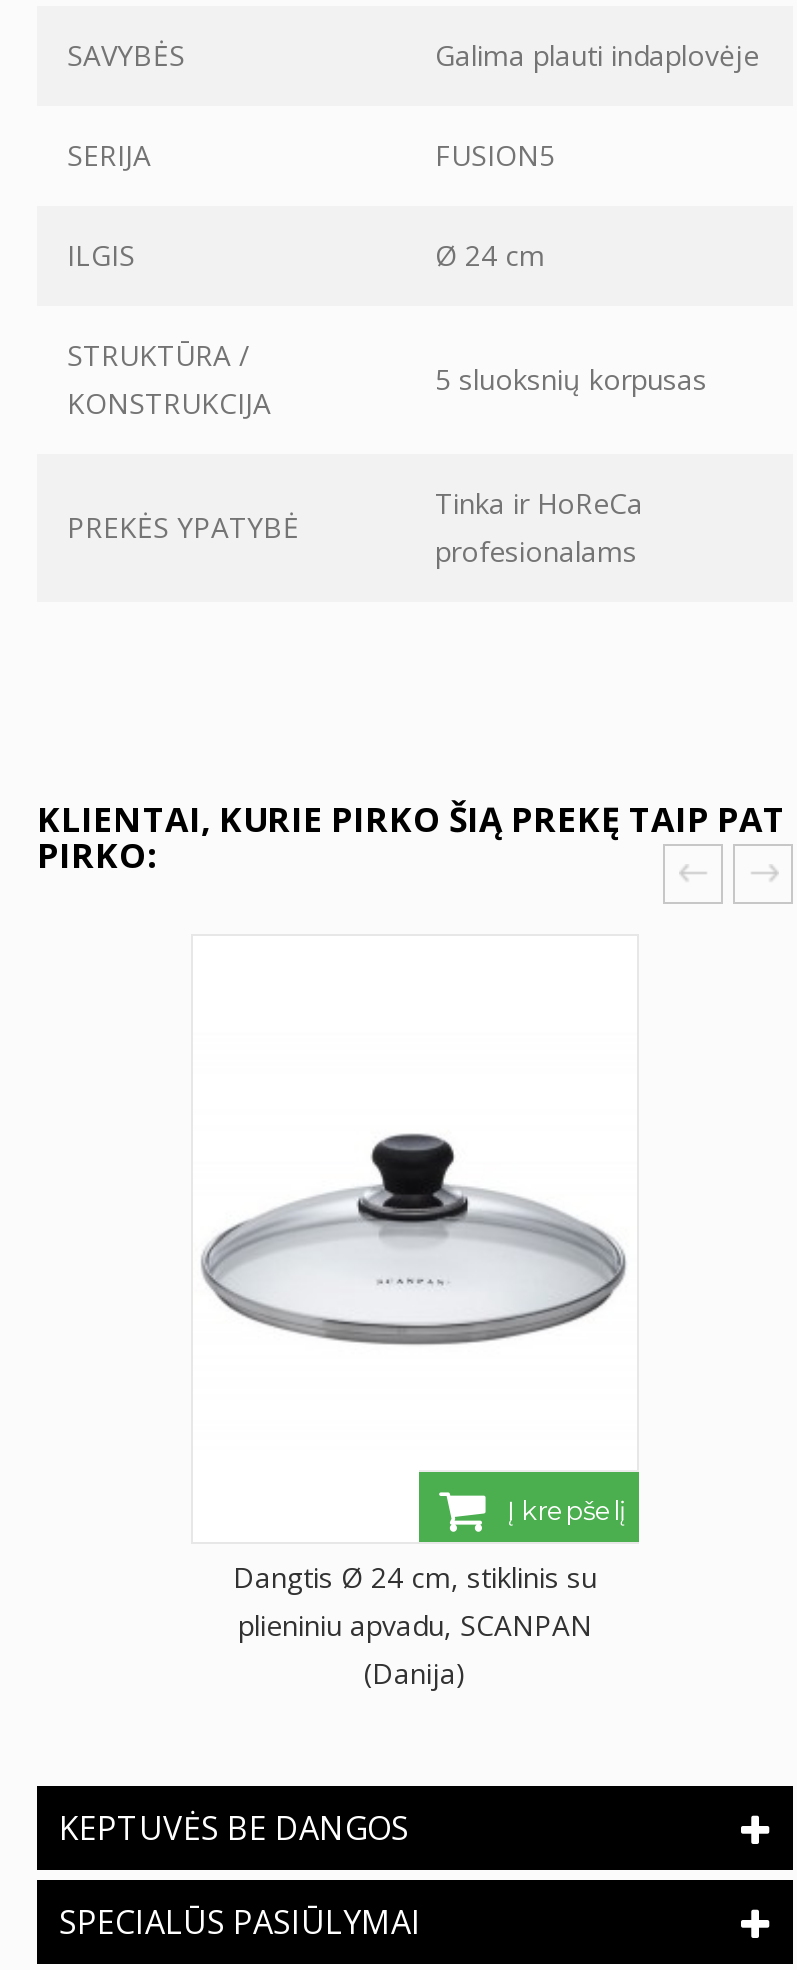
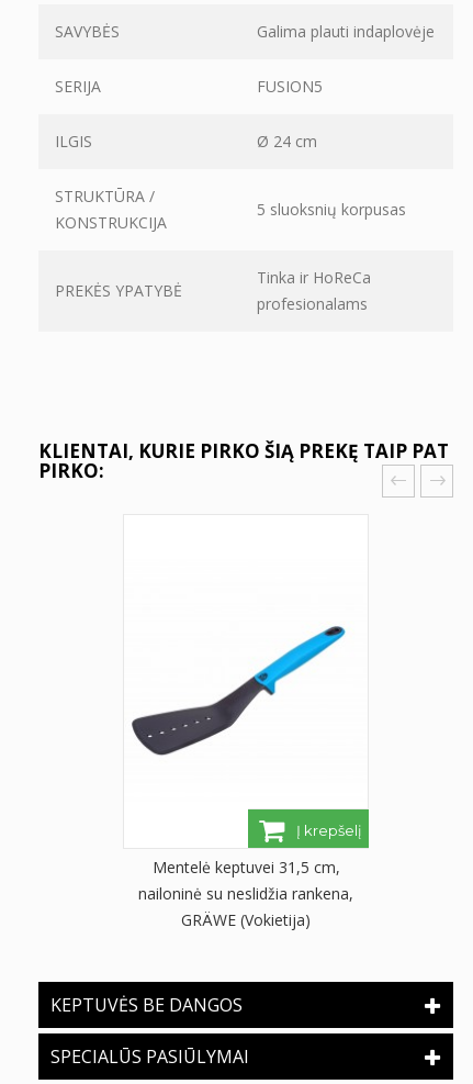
- [image]
+ [image]

- Dangtis Ø 24 cm, stiklinis su
- plieniniu apvadu, SCANPAN
- (Danija)
+ Mentelė keptuvei 31,5 cm,
+ nailoninė su neslidžia rankena,
+ GRÄWE (Vokietija)
